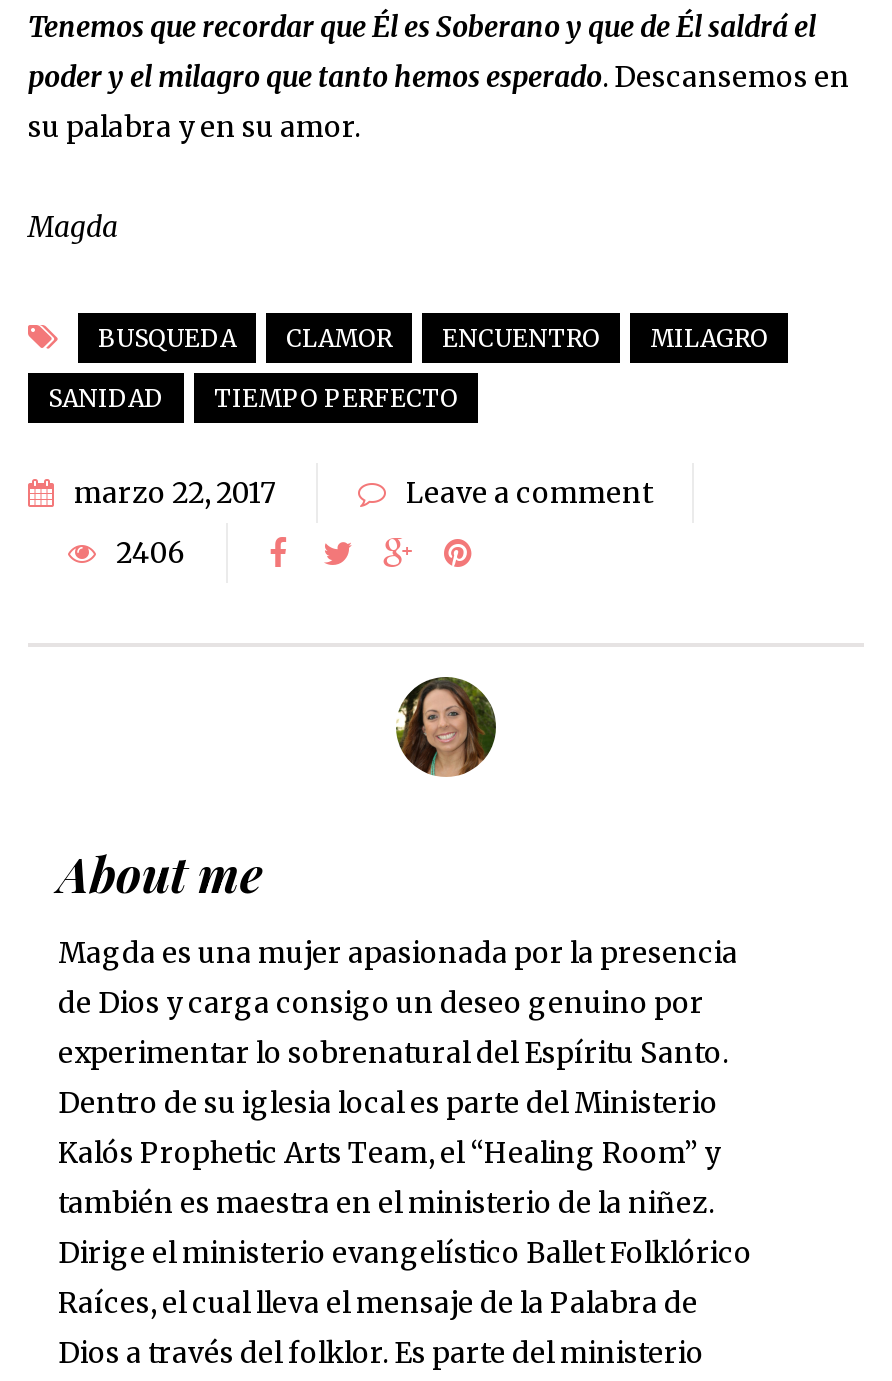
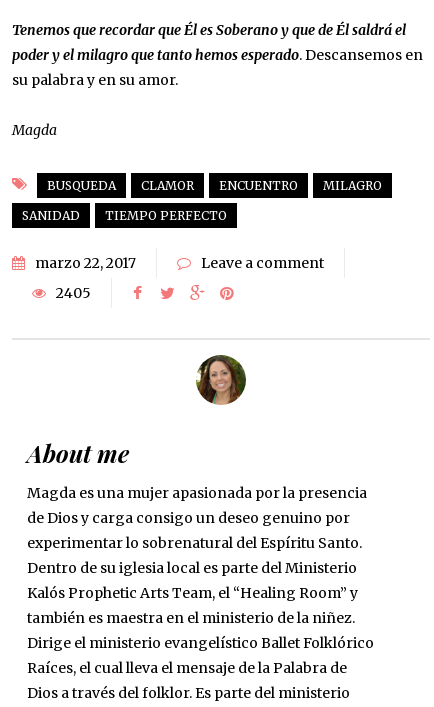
- 2406
+ 2405
